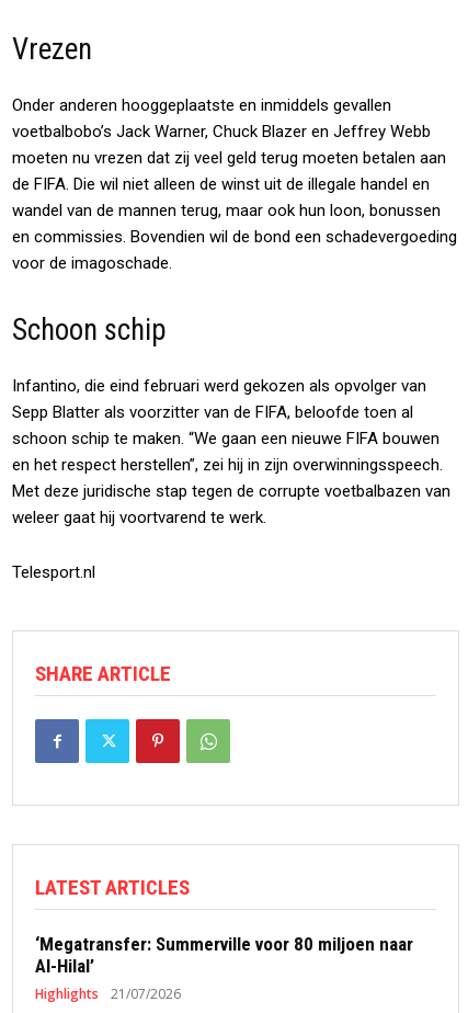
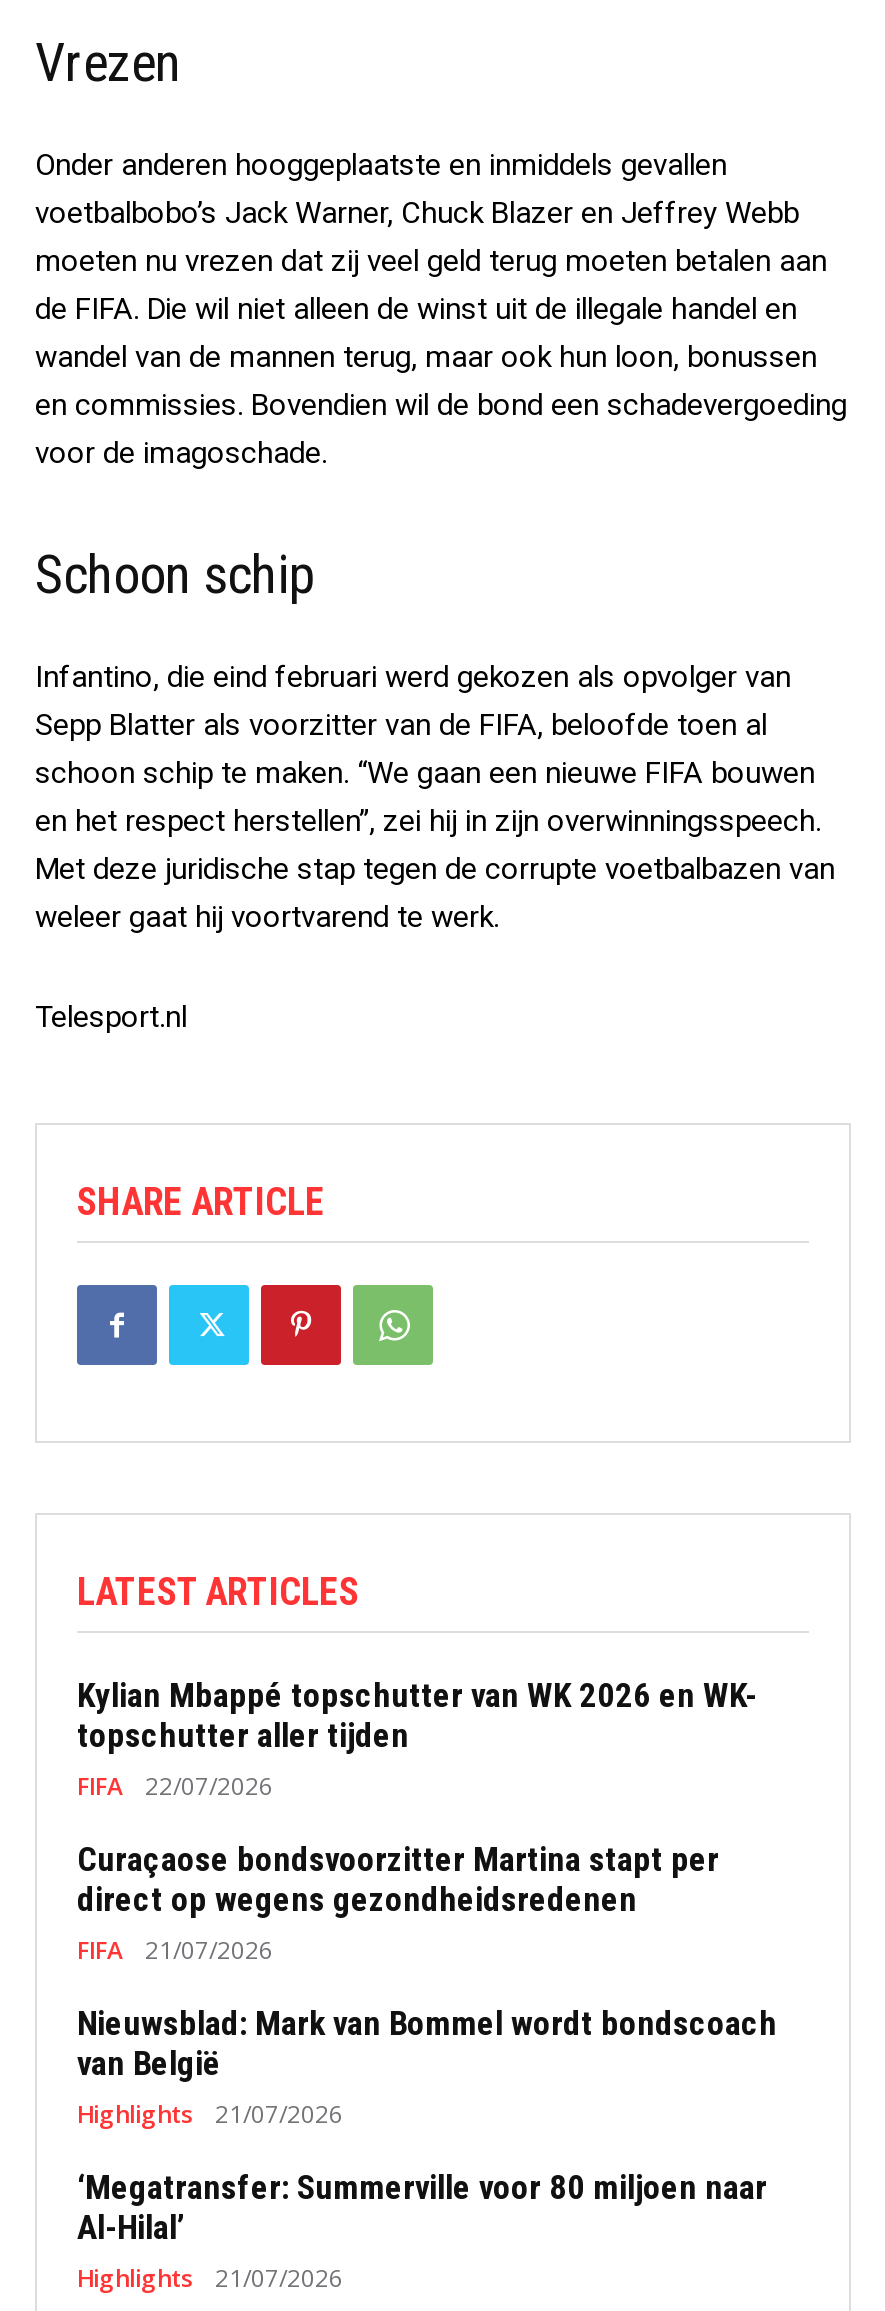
+ Kylian Mbappé topschutter van WK 2026 en WK-
+ topschutter aller tijden
+ FIFA
+ 22/07/2026
+ Curaçaose bondsvoorzitter Martina stapt per
+ direct op wegens gezondheidsredenen
+ FIFA
+ 21/07/2026
+ Nieuwsblad: Mark van Bommel wordt bondscoach
+ van België
+ Highlights
+ 21/07/2026
